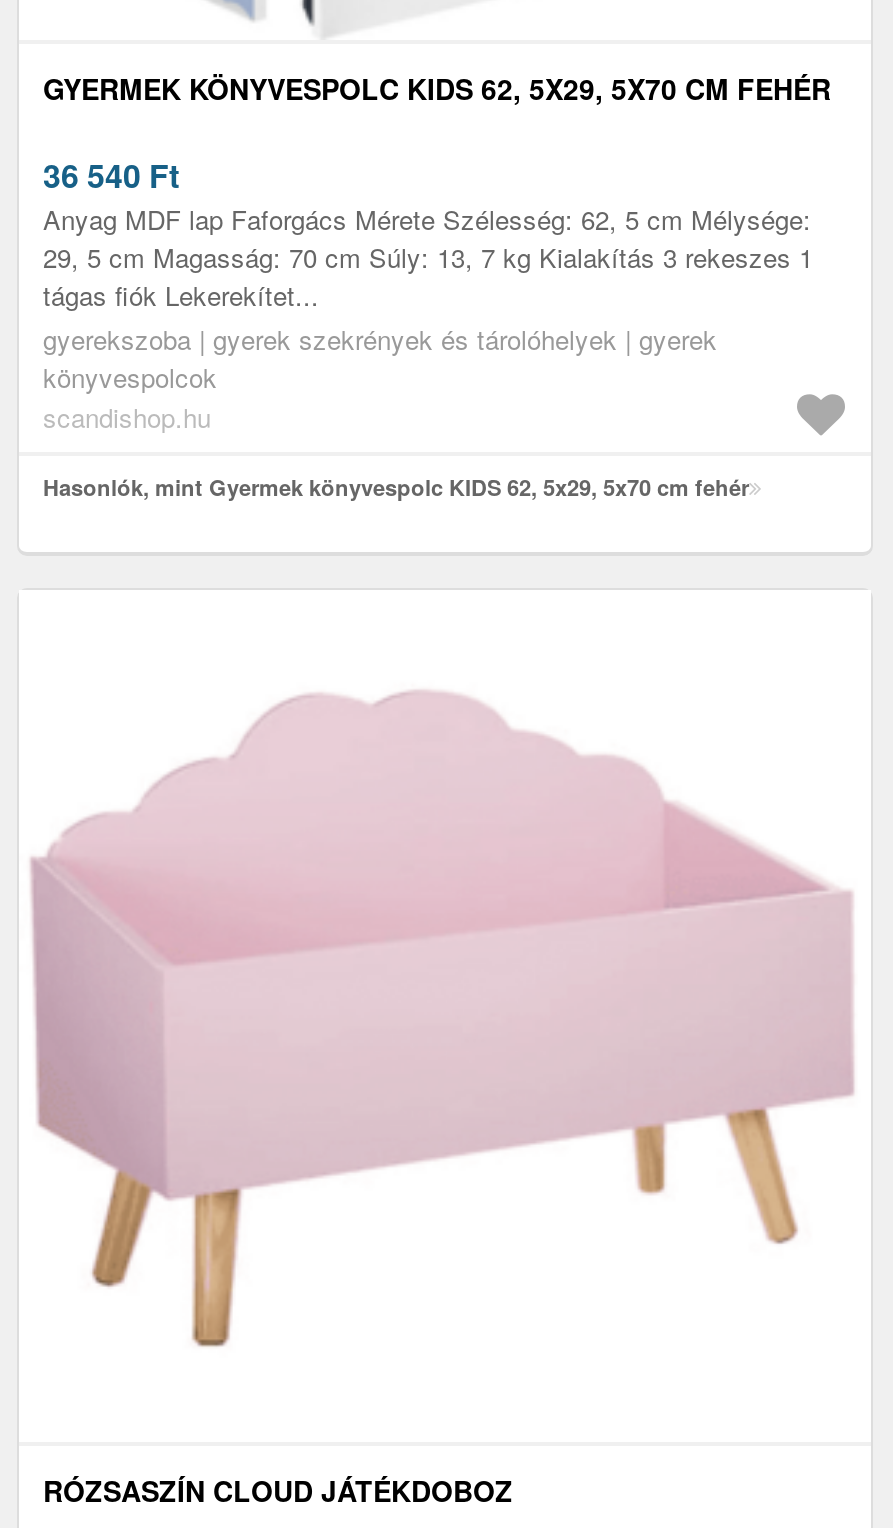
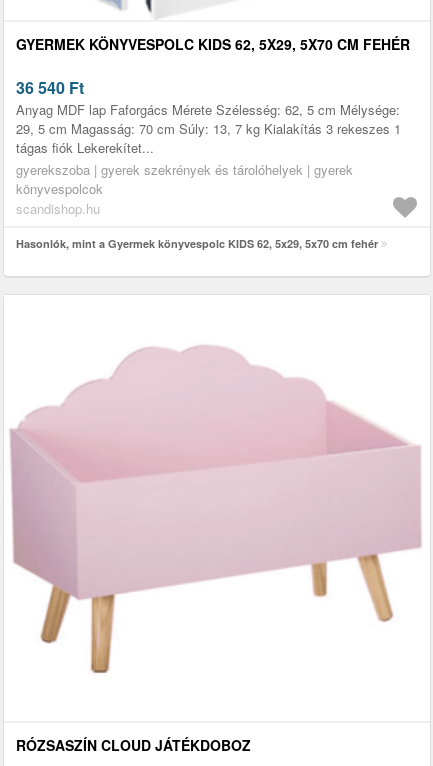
- Hasonlók, mint Gyermek könyvespolc KIDS 62, 5x29, 5x70 cm fehér
+ Hasonlók, mint a Gyermek könyvespolc KIDS 62, 5x29, 5x70 cm fehér
